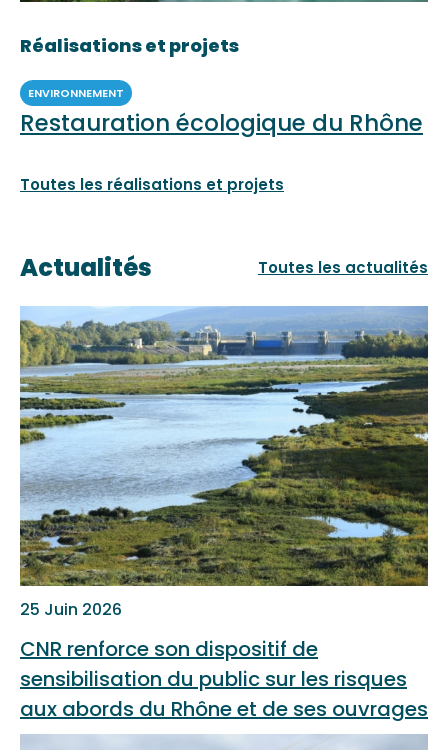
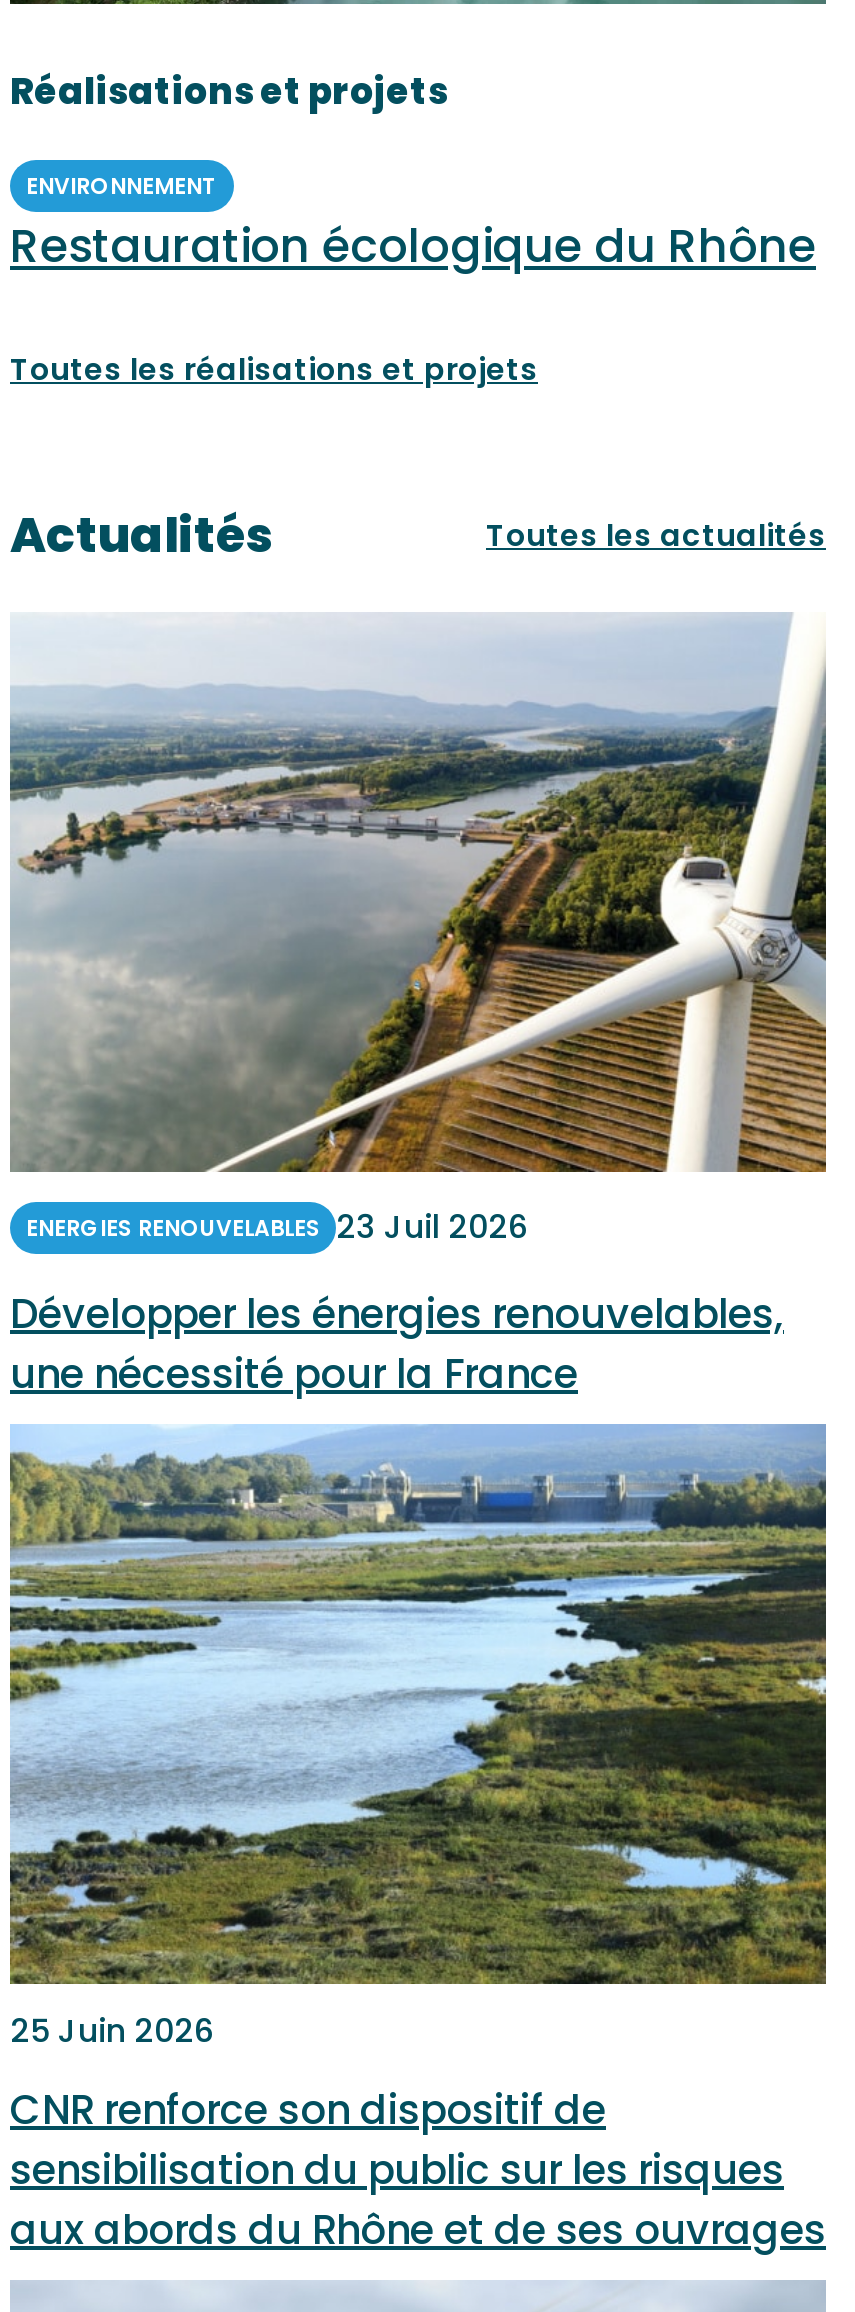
+ [image]
+ ENERGIES RENOUVELABLES 23 Juil 2026
+ Développer les énergies renouvelables,
+ une nécessité pour la France
